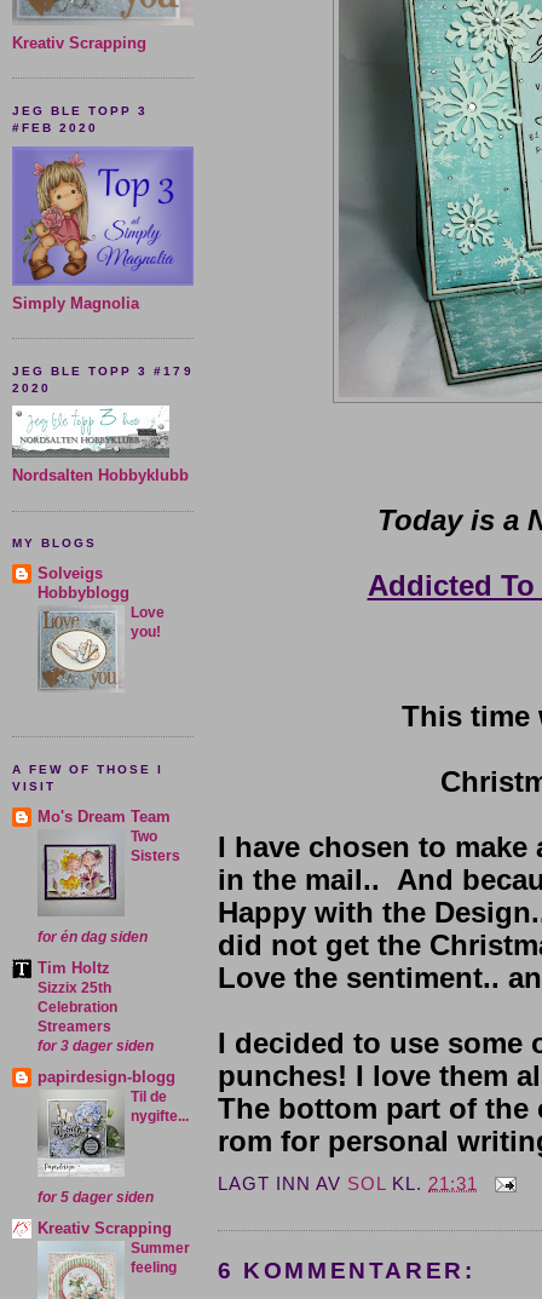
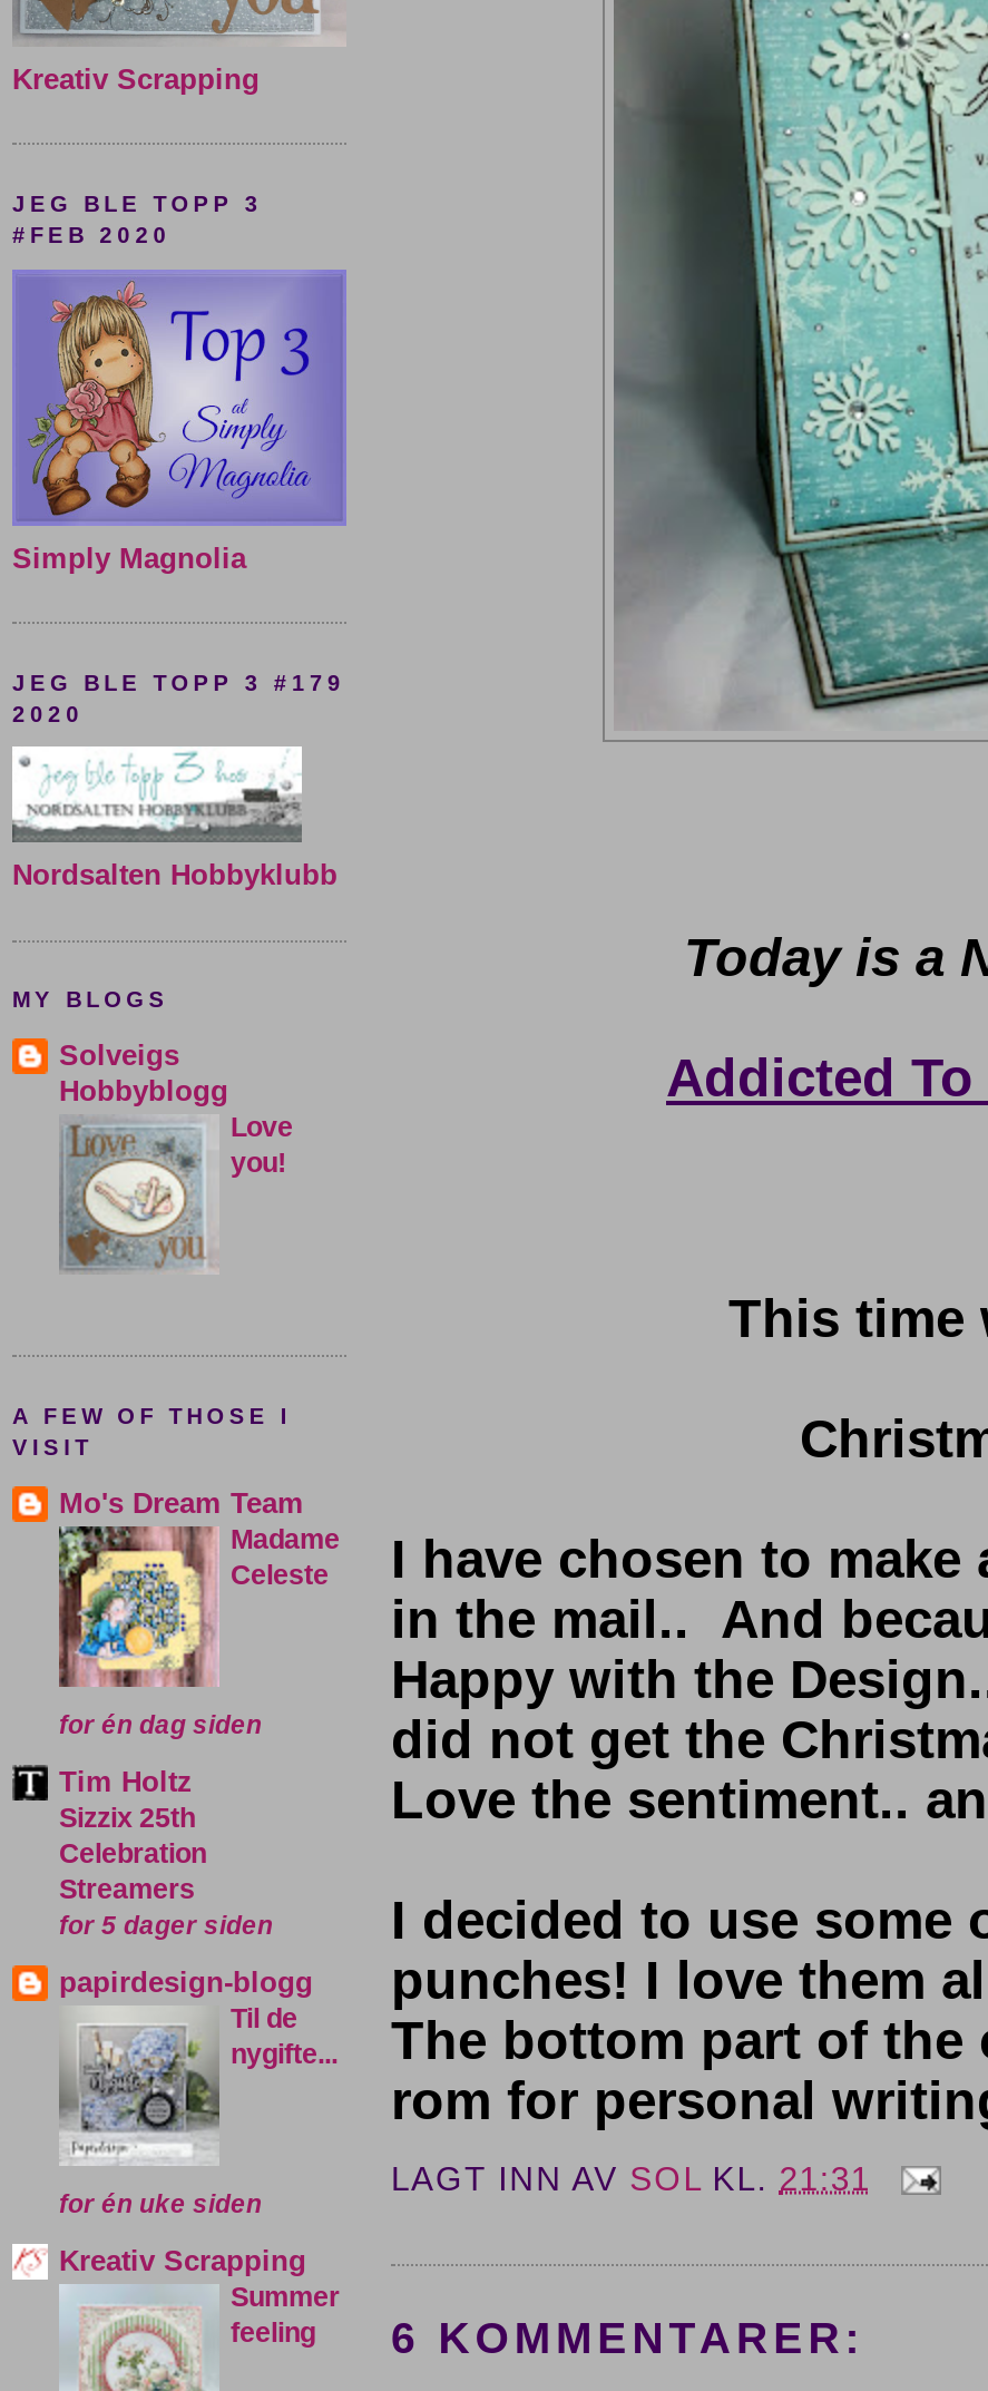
- [image]
- Two
- Sisters
+ [image]
+ Madame
+ Celeste

- for 3 dager siden

moved up: for 5 dager siden

+ for én uke siden
